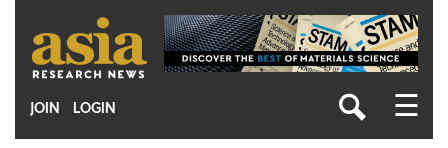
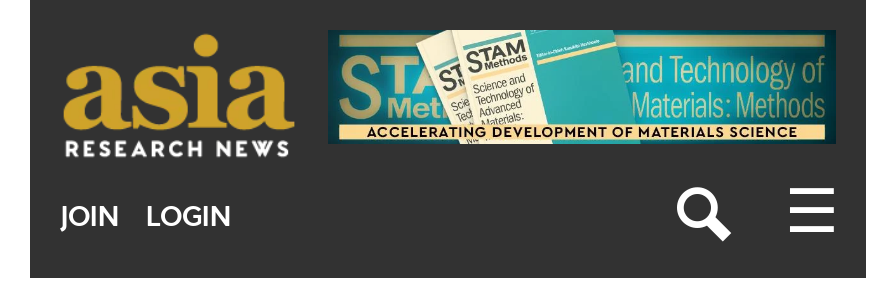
- [image]
+ [image]
